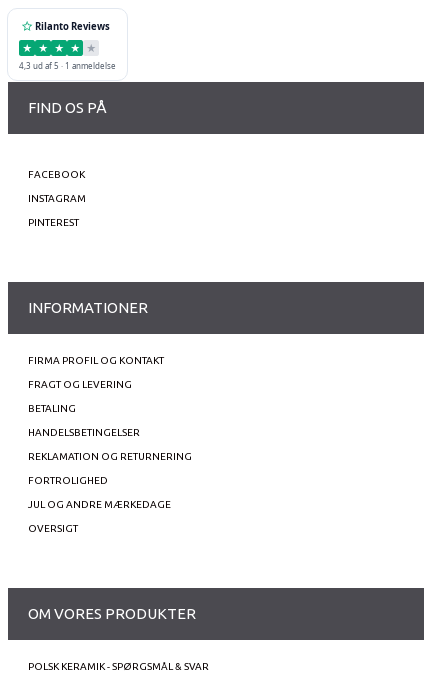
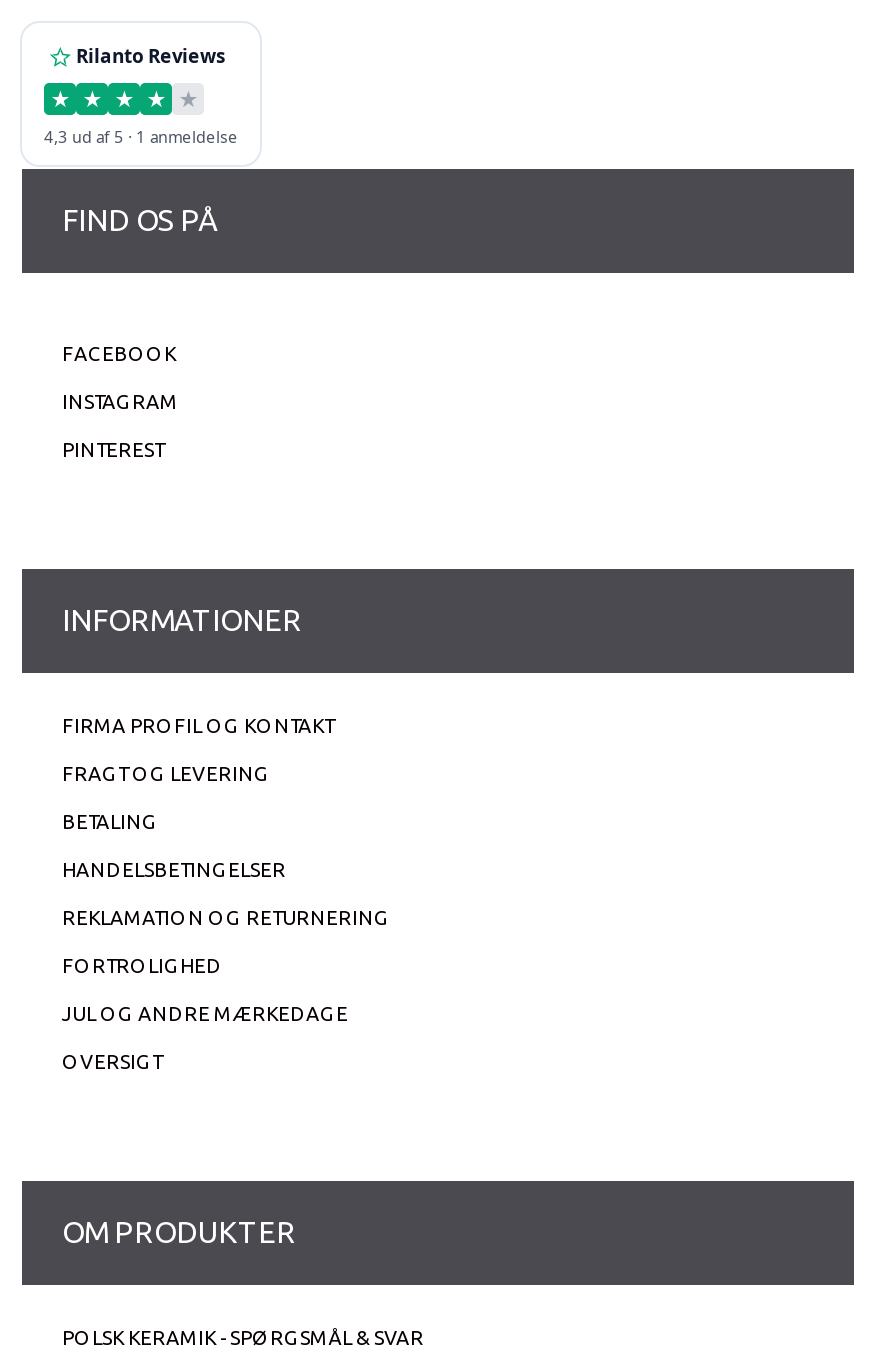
- OM VORES PRODUKTER
+ OM PRODUKTER
